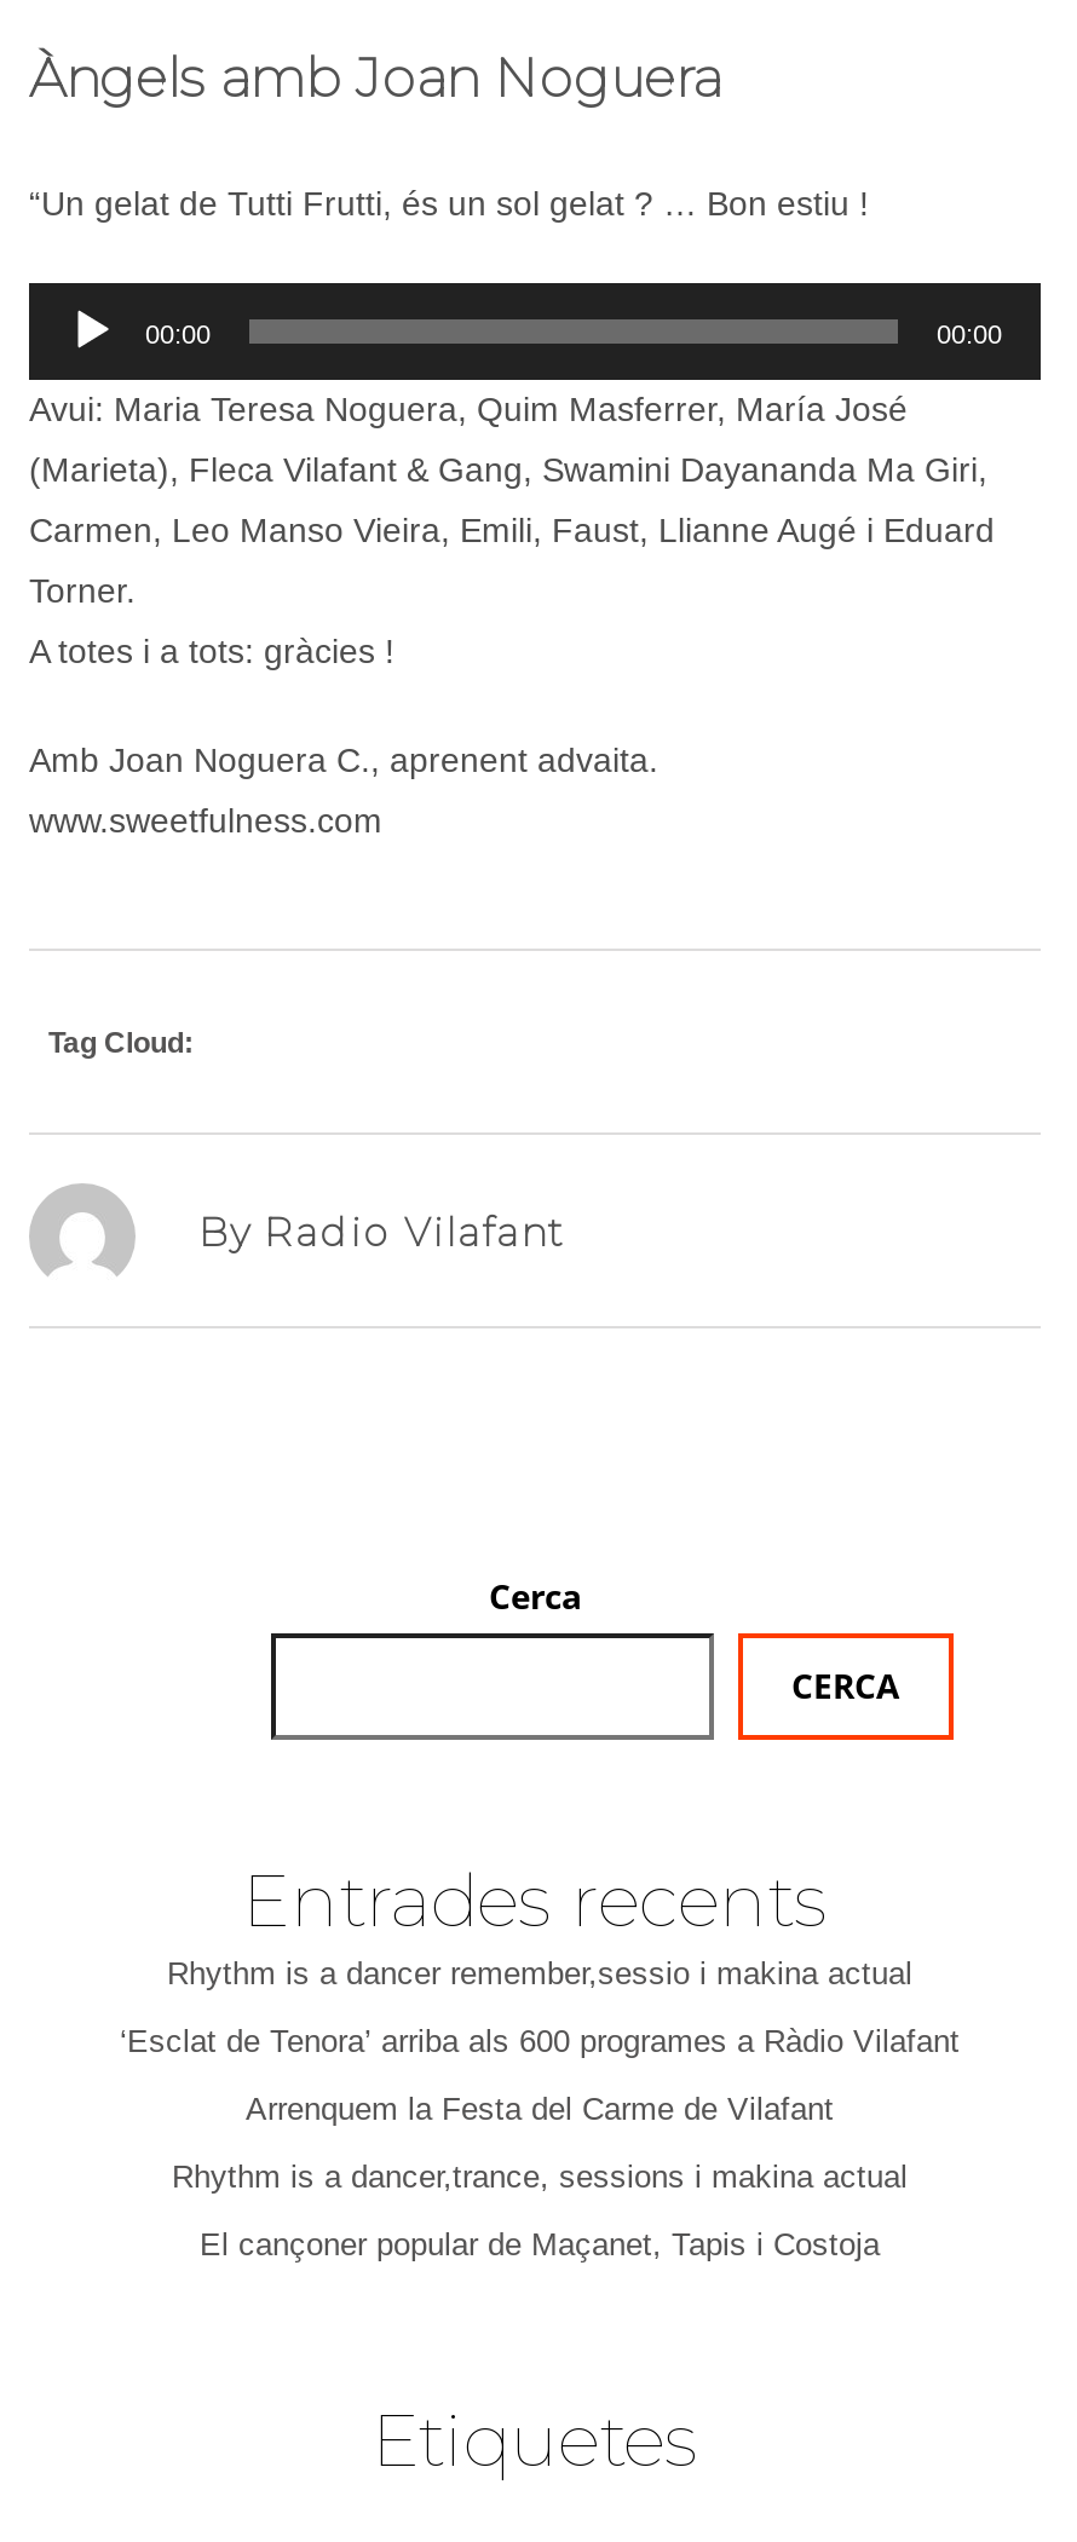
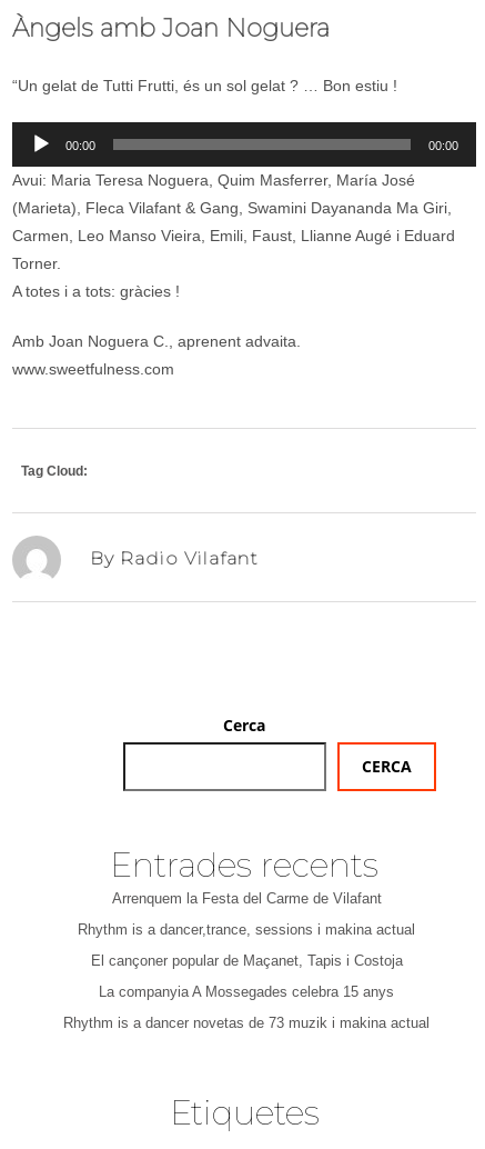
- Rhythm is a dancer remember,sessio i makina actual
- ‘Esclat de Tenora’ arriba als 600 programes a Ràdio Vilafant

moved up: Arrenquem la Festa del Carme de Vilafant | Rhythm is a dancer,trance, sessions i makina actual | El cançoner popular de Maçanet, Tapis i Costoja

+ La companyia A Mossegades celebra 15 anys
+ Rhythm is a dancer novetas de 73 muzik i makina actual
